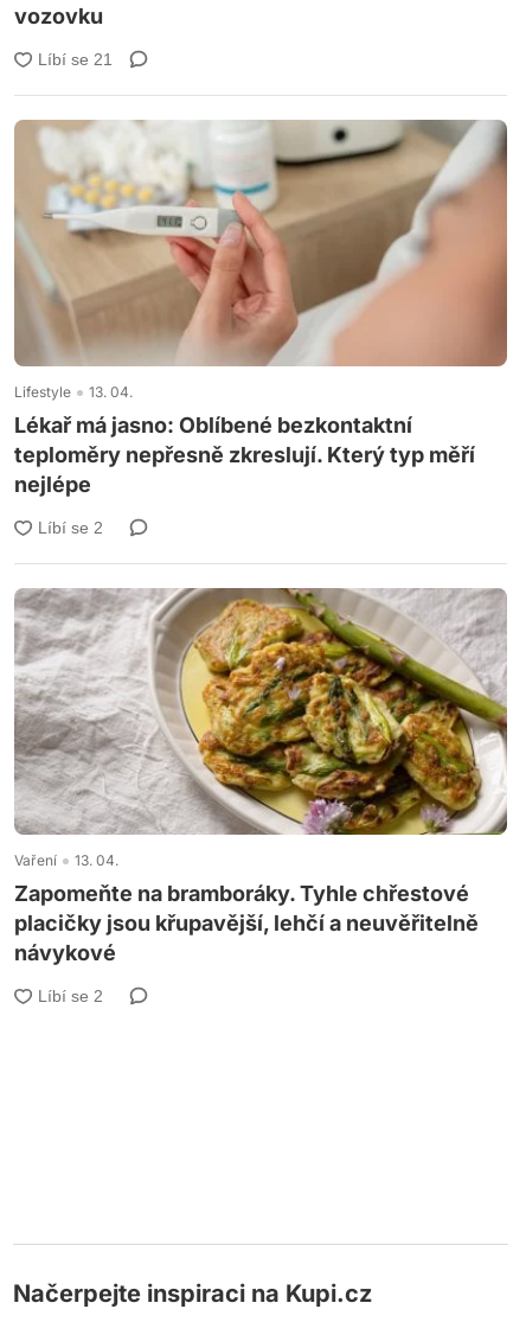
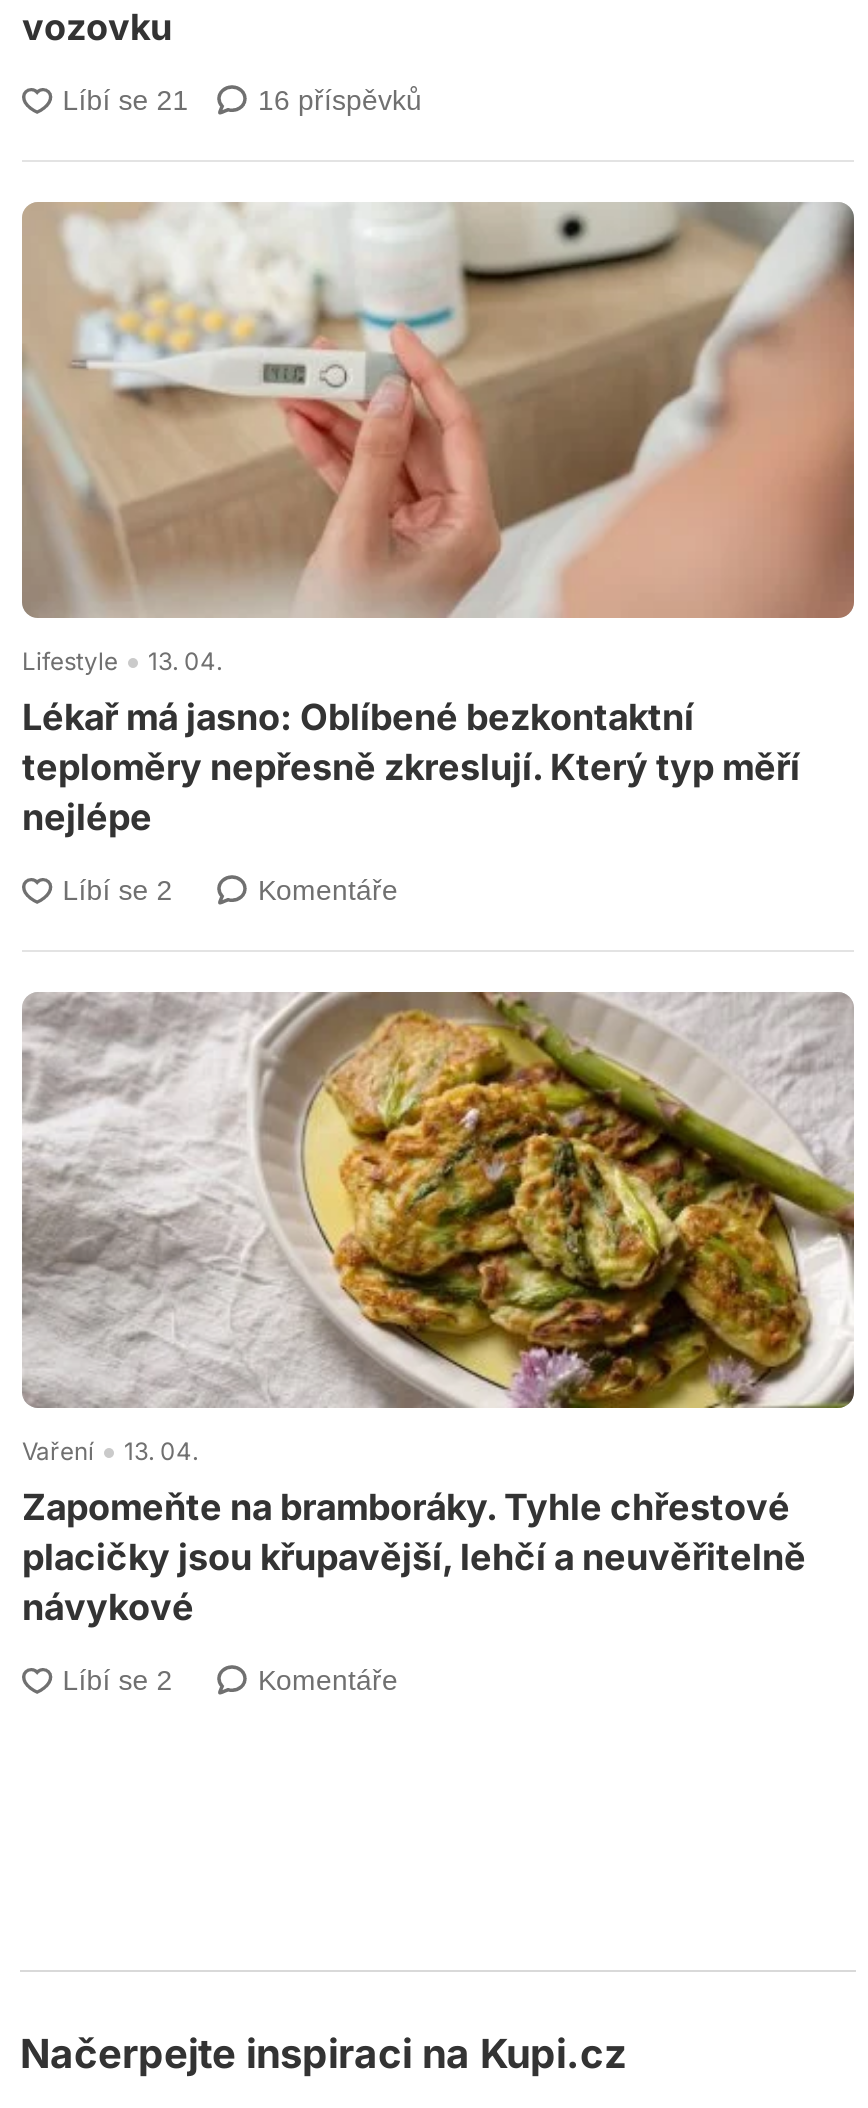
+ 16 příspěvků

+ Komentáře

+ Komentáře
